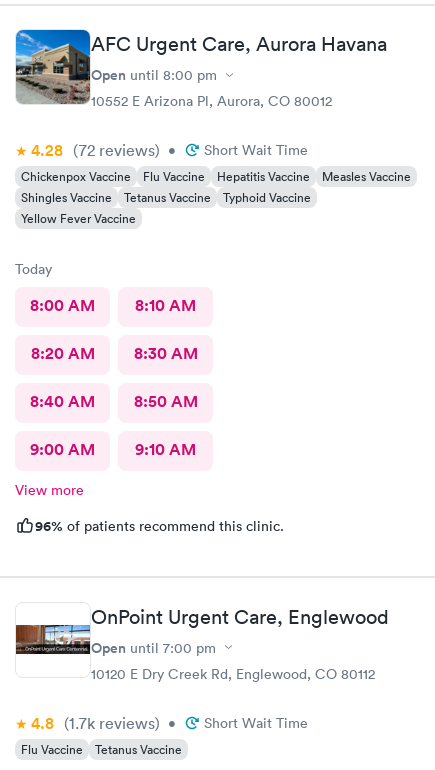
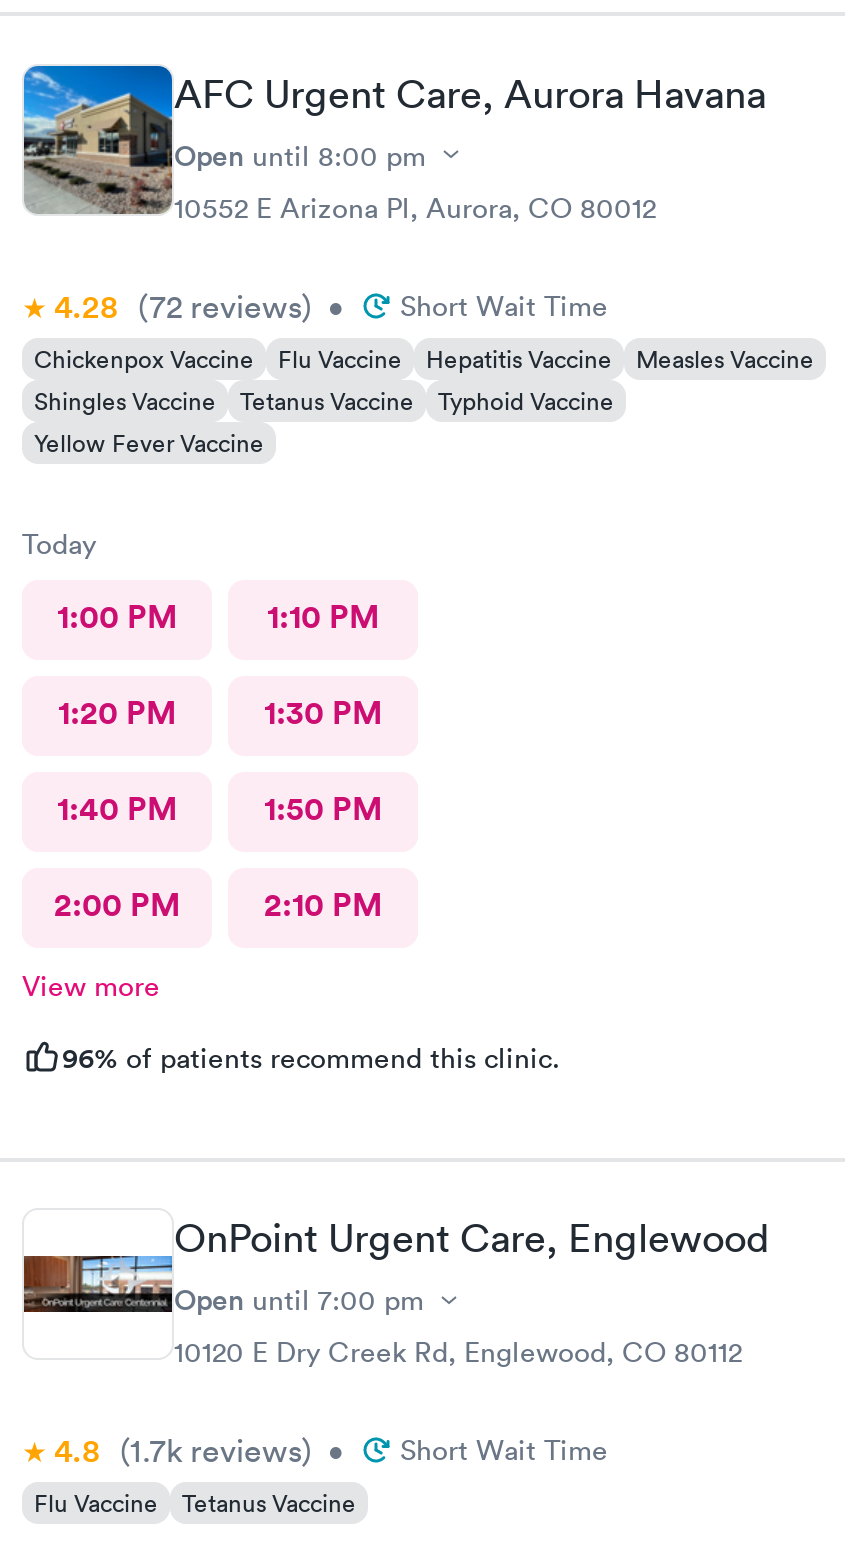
- 8:00 AM
- 8:10 AM
+ 1:00 PM
+ 1:10 PM

- 8:20 AM
- 8:30 AM
+ 1:20 PM
+ 1:30 PM

- 8:40 AM
- 8:50 AM
+ 1:40 PM
+ 1:50 PM

- 9:00 AM
- 9:10 AM
+ 2:00 PM
+ 2:10 PM
